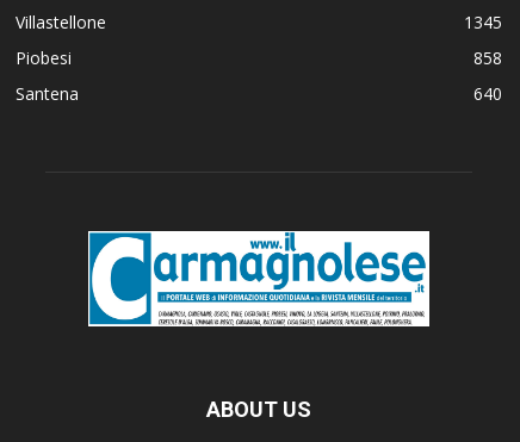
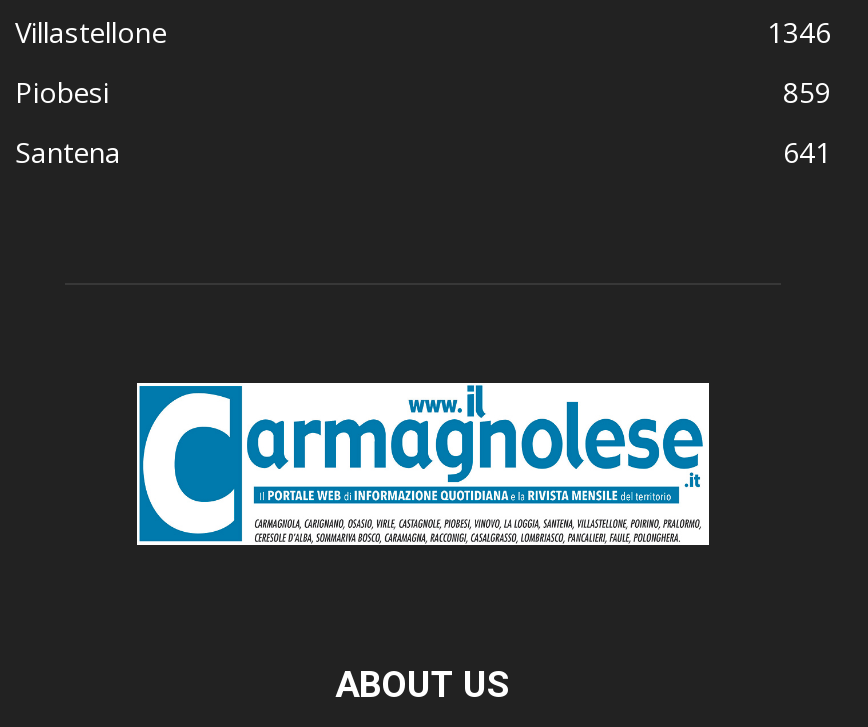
- 1345
+ 1346

- 858
+ 859

- 640
+ 641
